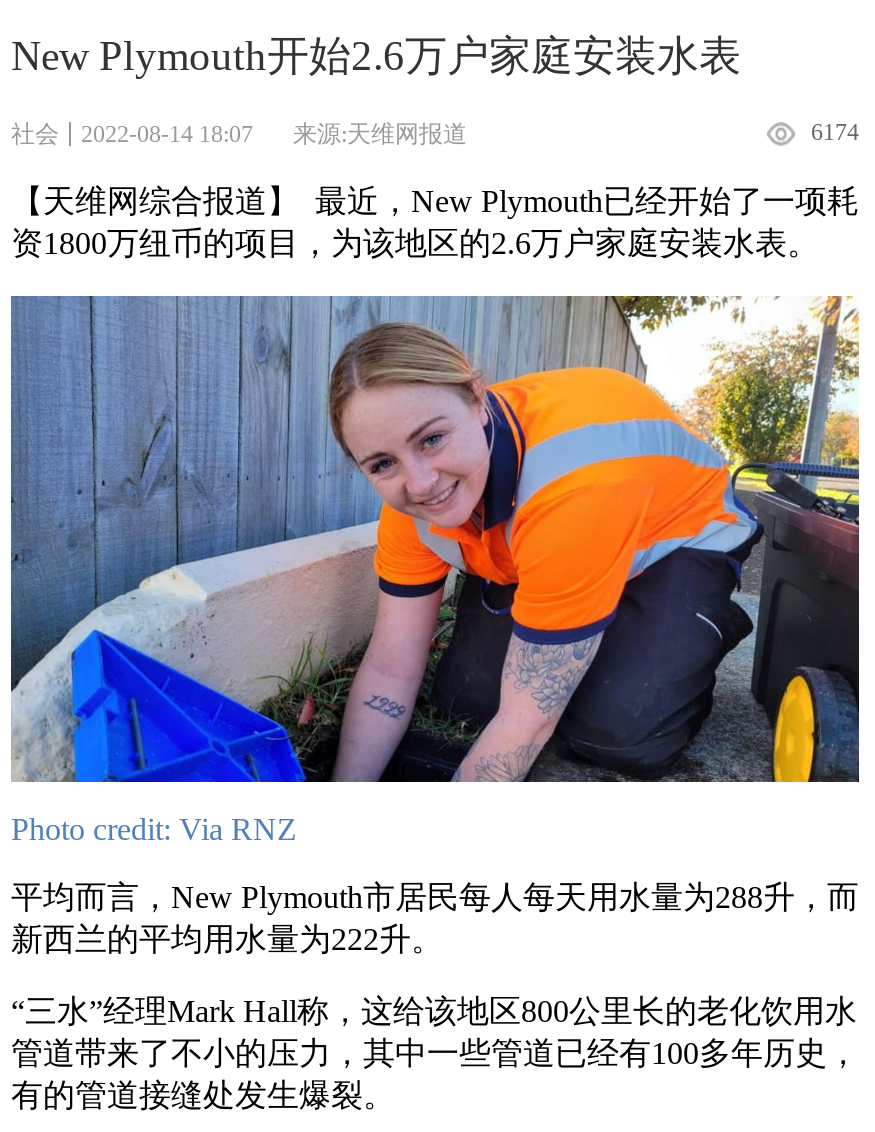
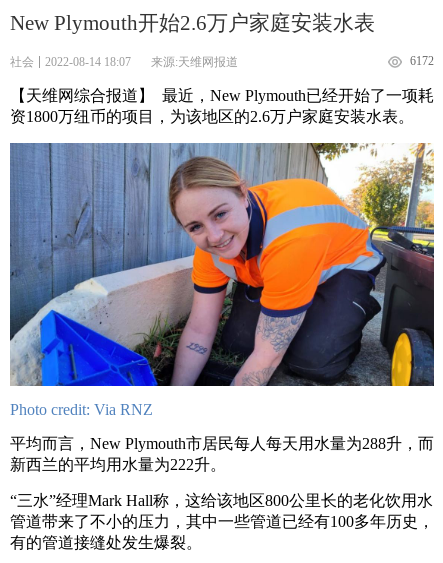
- 6174
+ 6172
